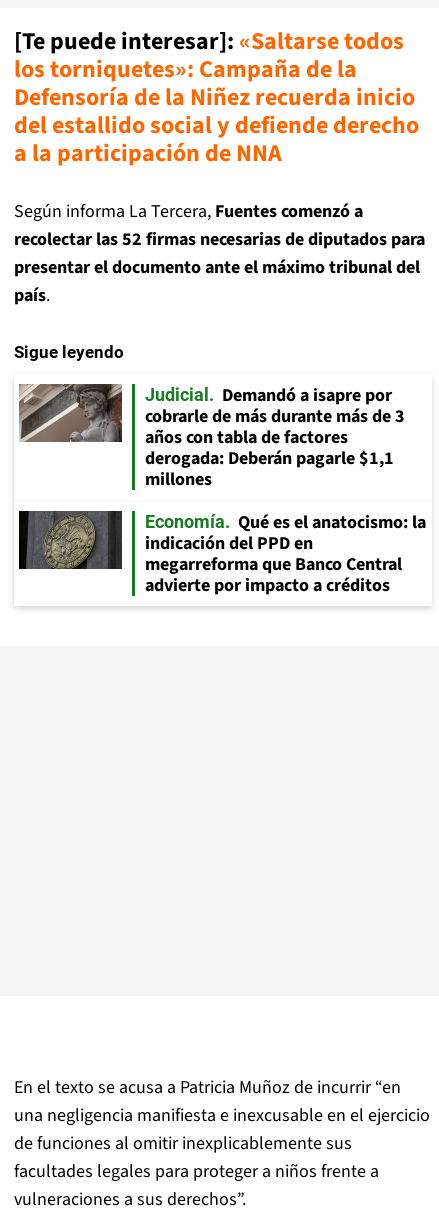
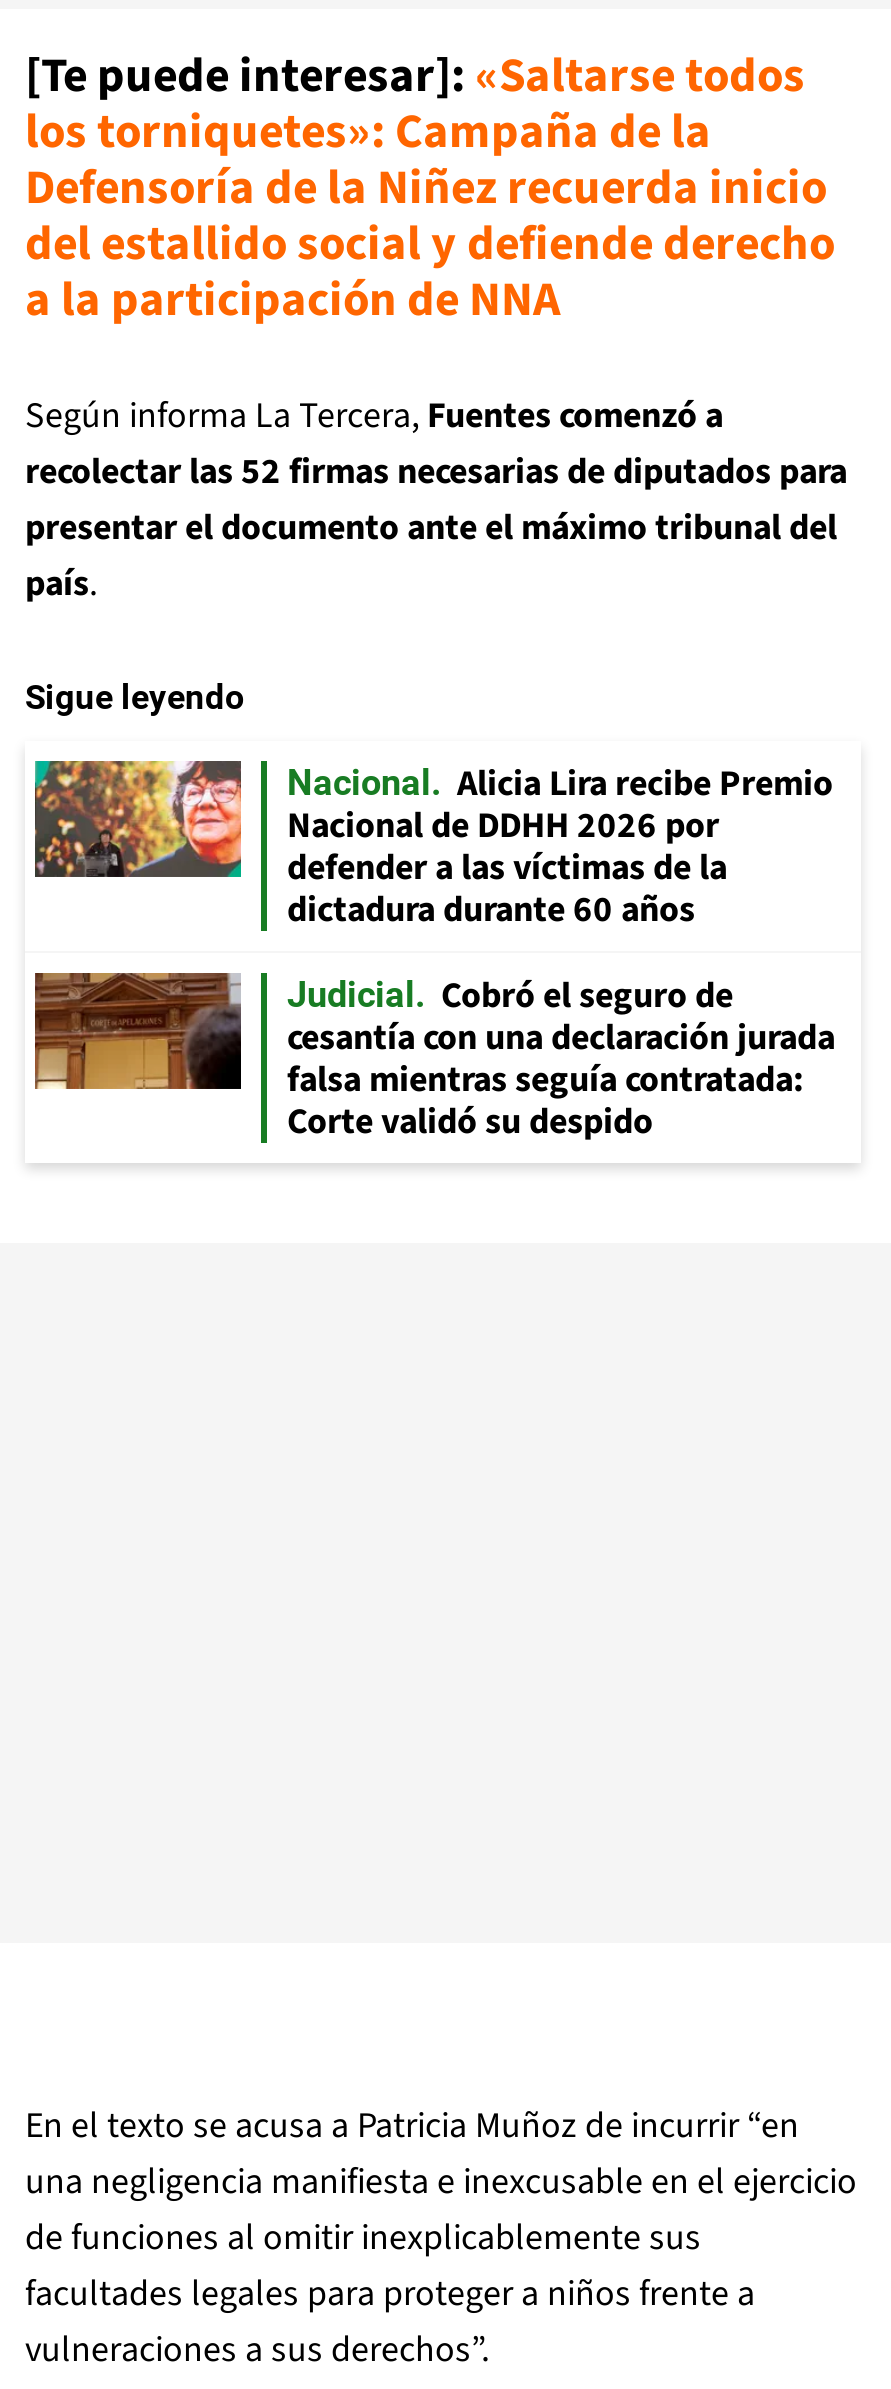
+ Nacional
+ Alicia Lira recibe Premio
+ Nacional de DDHH 2026 por
+ defender a las víctimas de la
+ dictadura durante 60 años

- [image]
- Demandó a isapre por
- cobrarle de más durante más de 3
- años con tabla de factores
- derogada: Deberán pagarle $1,1
- millones
- Economía
- Qué es el anatocismo: la
- indicación del PPD en
- megarreforma que Banco Central
- advierte por impacto a créditos
+ [image]
+ Cobró el seguro de
+ cesantía con una declaración jurada
+ falsa mientras seguía contratada:
+ Corte validó su despido

- [image]
+ [image]

moved down: Judicial
